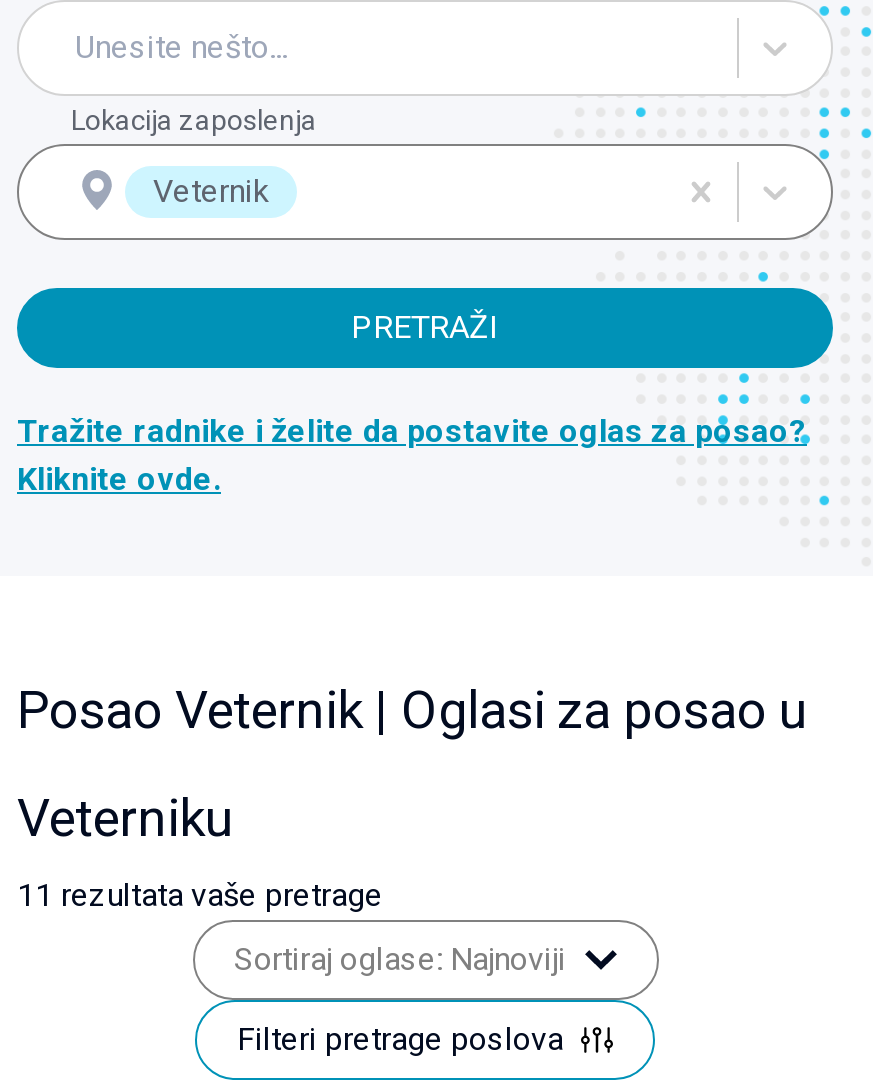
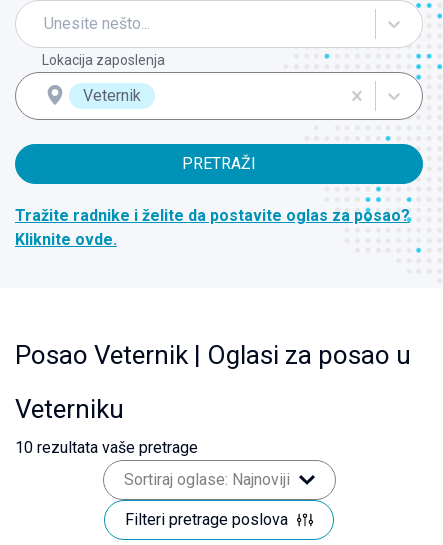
- 11 rezultata vaše pretrage
+ 10 rezultata vaše pretrage
